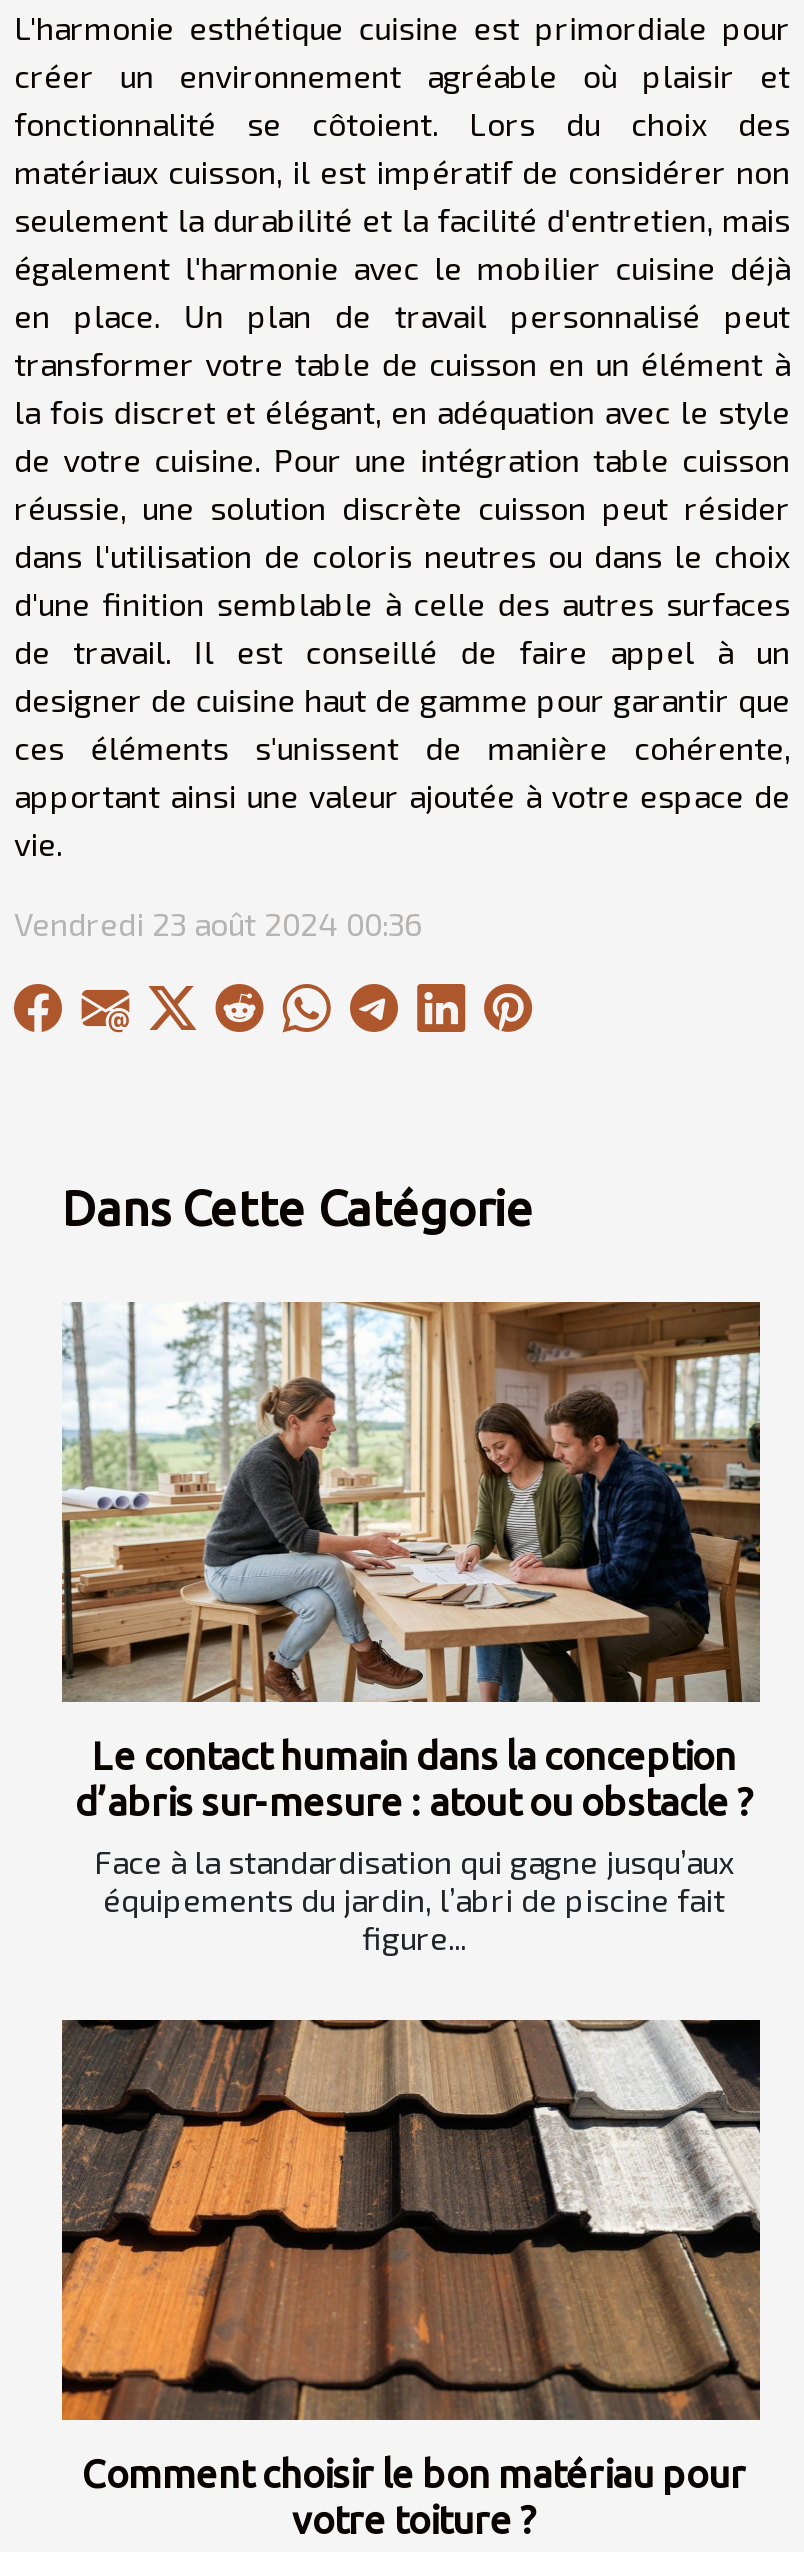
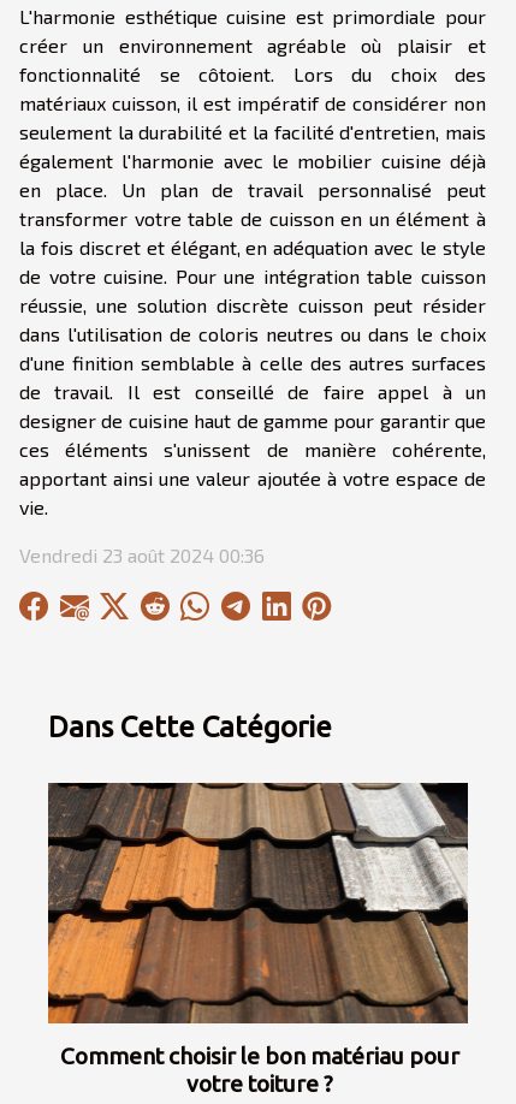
- [image]
- Le contact humain dans la conception
- d’abris sur-mesure : atout ou obstacle ?
- Face à la standardisation qui gagne jusqu’aux
- équipements du jardin, l’abri de piscine fait
- figure...
